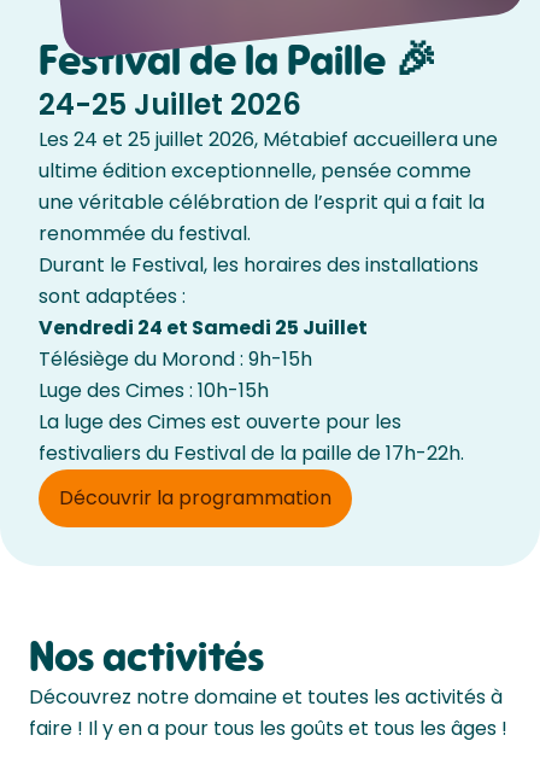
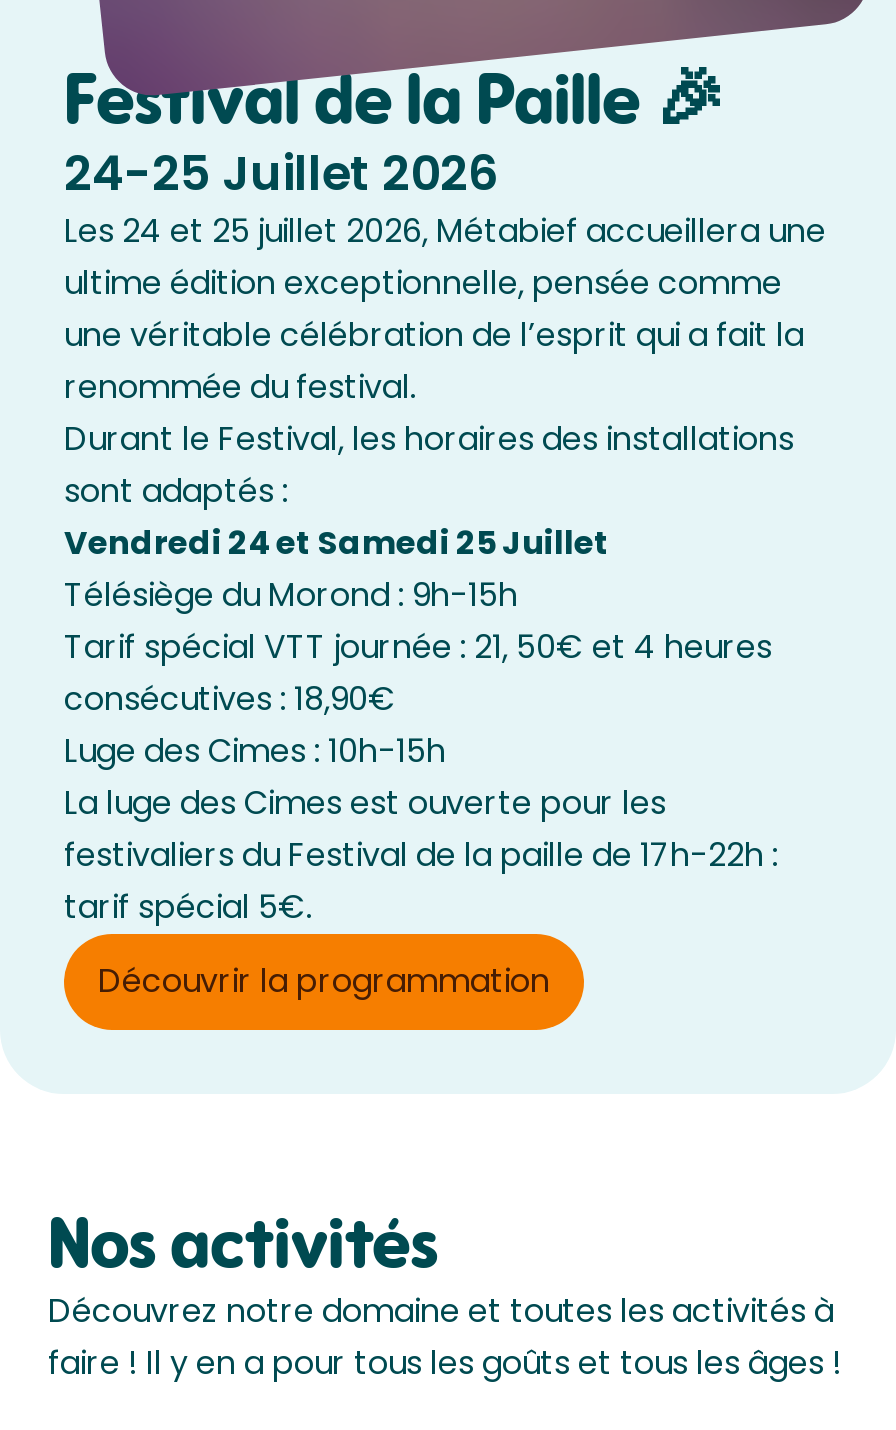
- sont adaptées :
+ sont adaptés :

+ Tarif spécial VTT journée : 21, 50€ et 4 heures
+ consécutives : 18,90€

- festivaliers du Festival de la paille de 17h-22h.
+ festivaliers du Festival de la paille de 17h-22h :
+ tarif spécial 5€.
